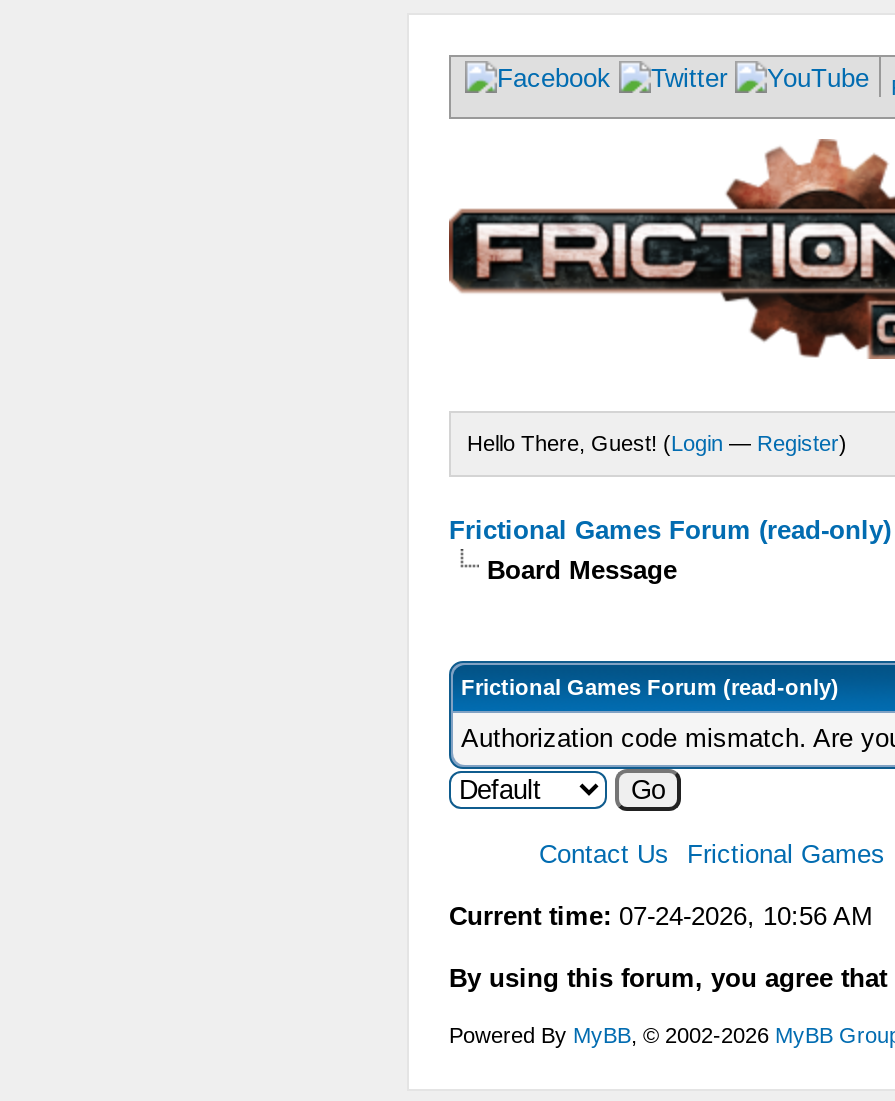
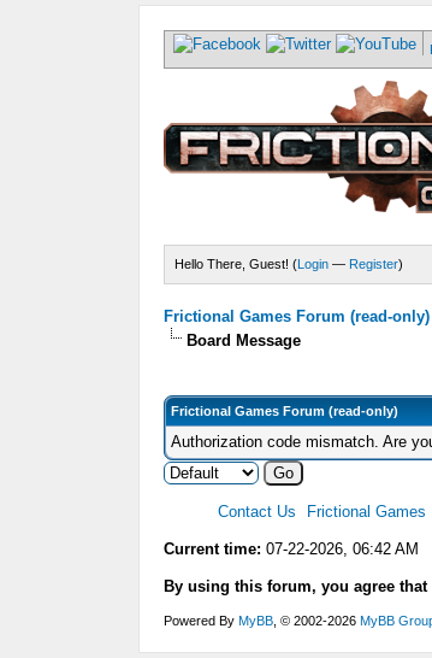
- Current time: 07-24-2026, 10:56 AM
+ Current time: 07-22-2026, 06:42 AM
